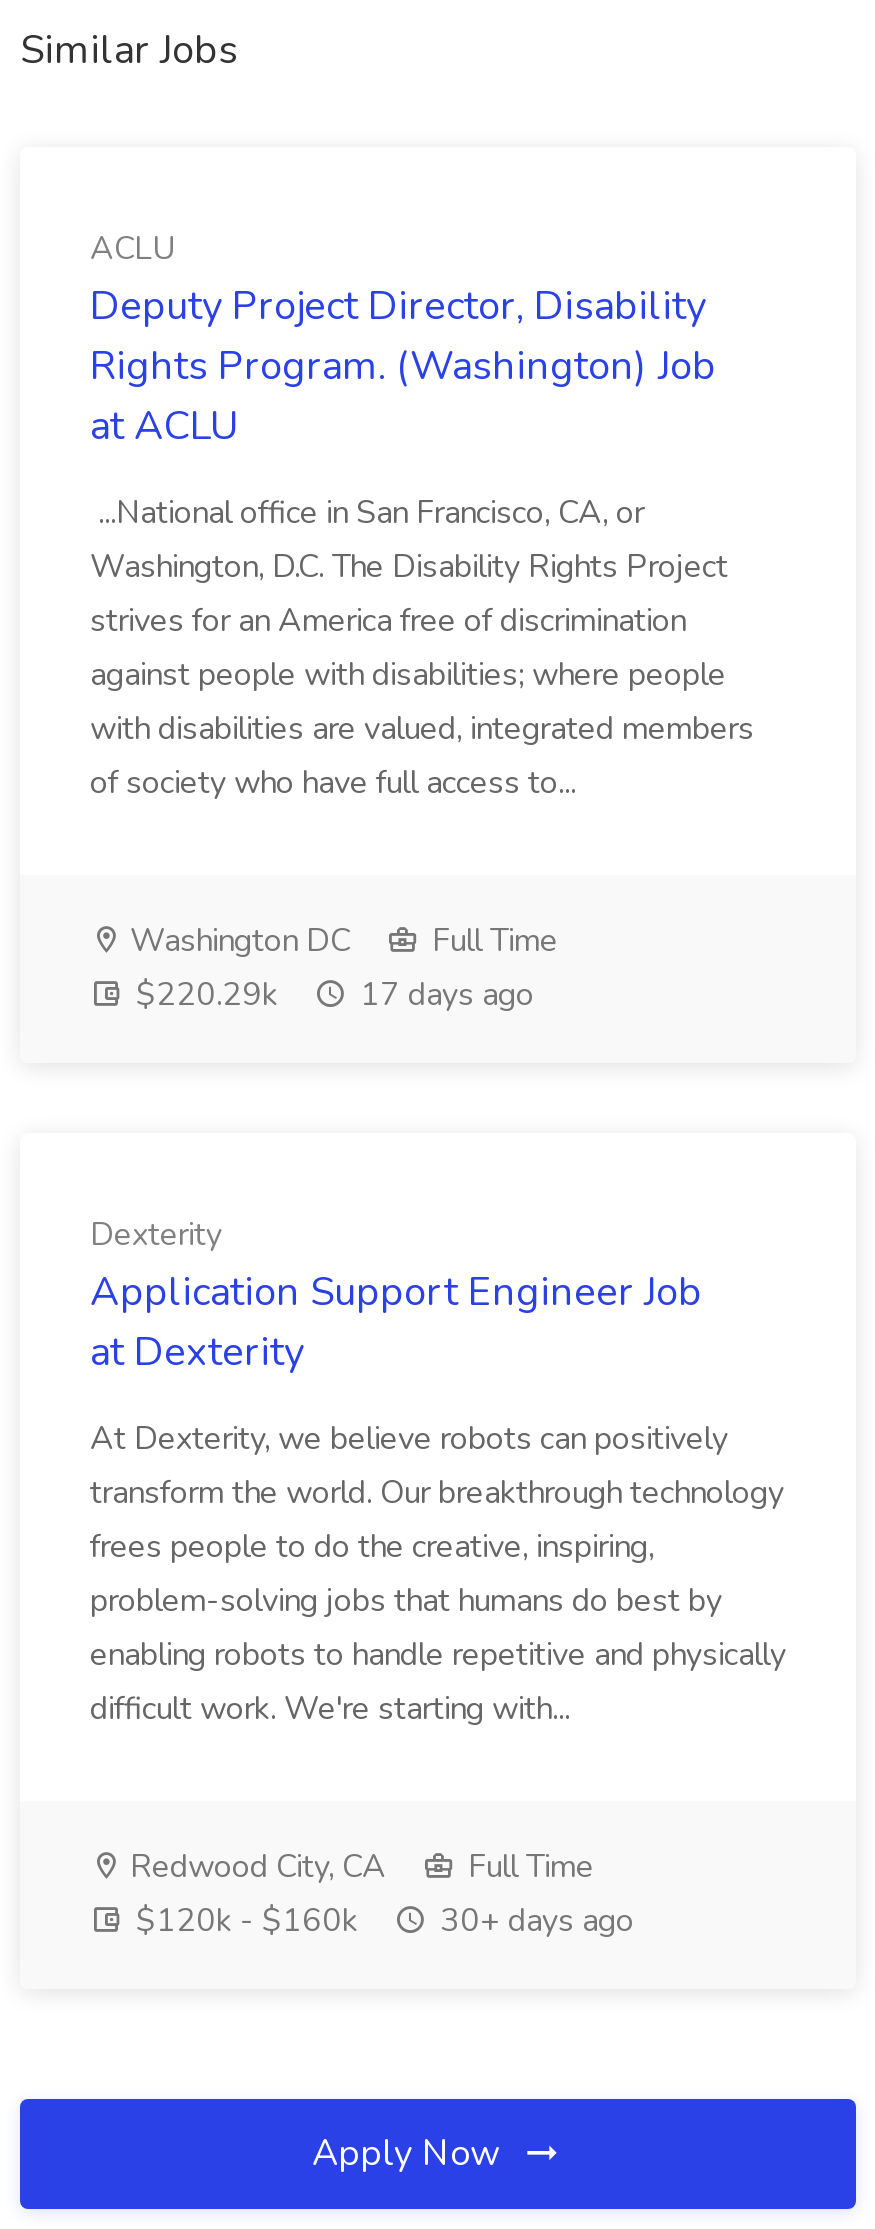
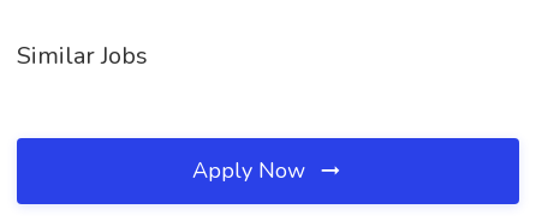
- ACLU
- Deputy Project Director, Disability
- Rights Program. (Washington) Job
- at ACLU
- ...National office in San Francisco, CA, or
- Washington, D.C. The Disability Rights Project
- strives for an America free of discrimination
- against people with disabilities; where people
- with disabilities are valued, integrated members
- of society who have full access to...

- Washington DC
- Full Time
- $220.29k
- 17 days ago

- Dexterity
- Application Support Engineer Job
- at Dexterity
- At Dexterity, we believe robots can positively
- transform the world. Our breakthrough technology
- frees people to do the creative, inspiring,
- problem-solving jobs that humans do best by
- enabling robots to handle repetitive and physically
- difficult work. We're starting with...

- Redwood City, CA
- Full Time
- $120k - $160k
- 30+ days ago
